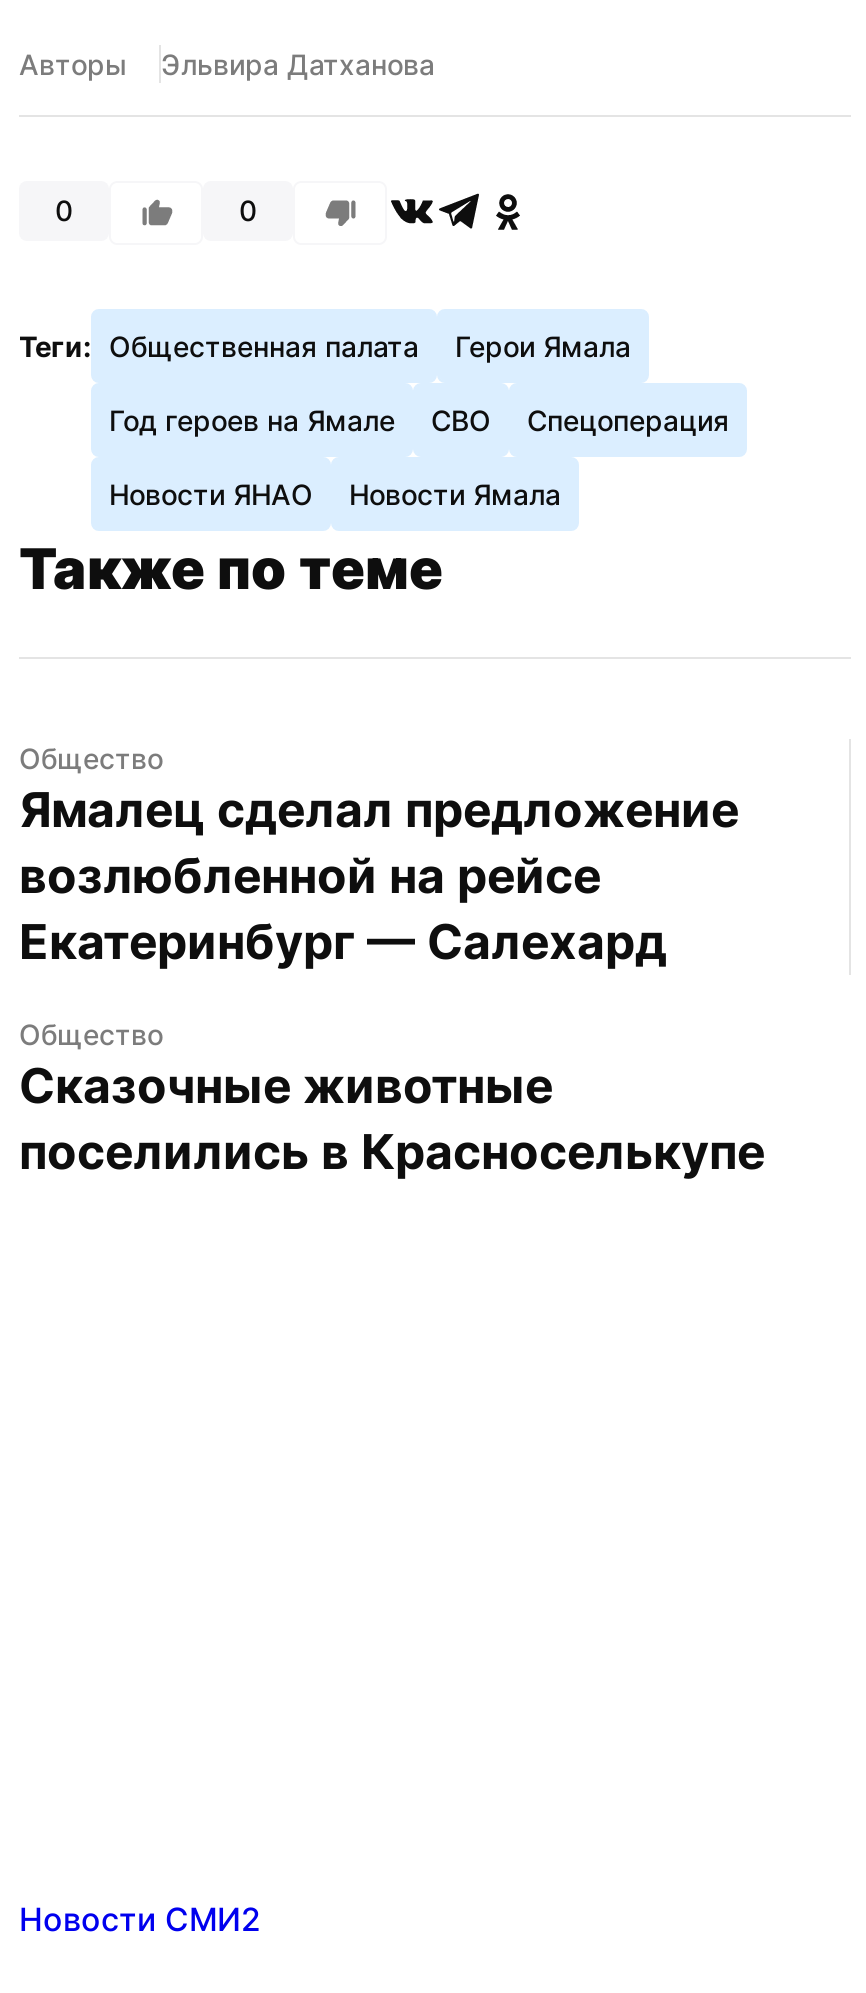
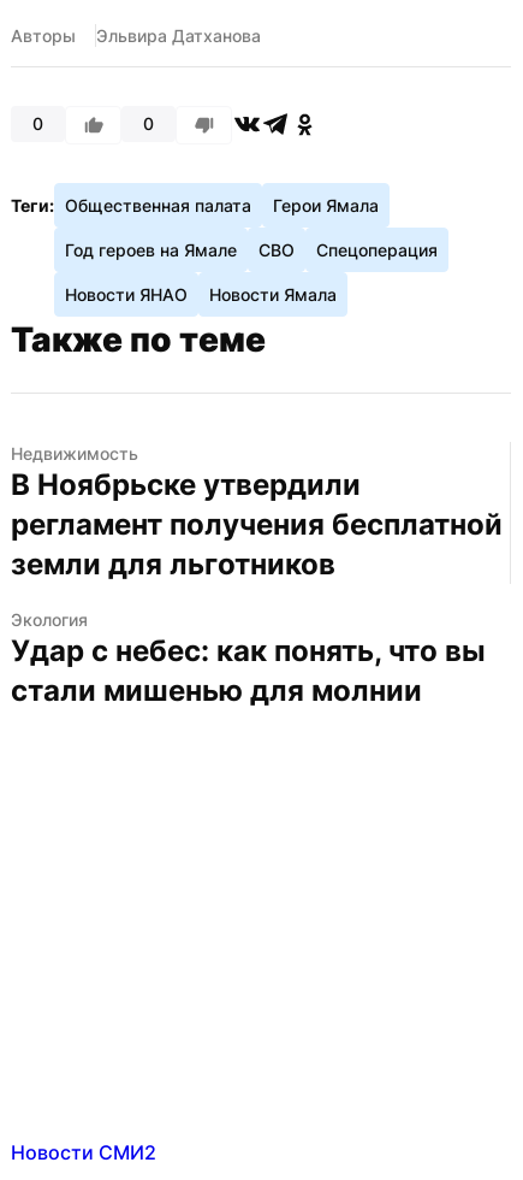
- Общество
- Ямалец сделал предложение
- возлюбленной на рейсе
- Екатеринбург — Салехард
+ Недвижимость
+ В Ноябрьске утвердили
+ регламент получения бесплатной
+ земли для льготников

- Общество
- Сказочные животные
- поселились в Красноселькупе
+ Экология
+ Удар с небес: как понять, что вы
+ стали мишенью для молнии
